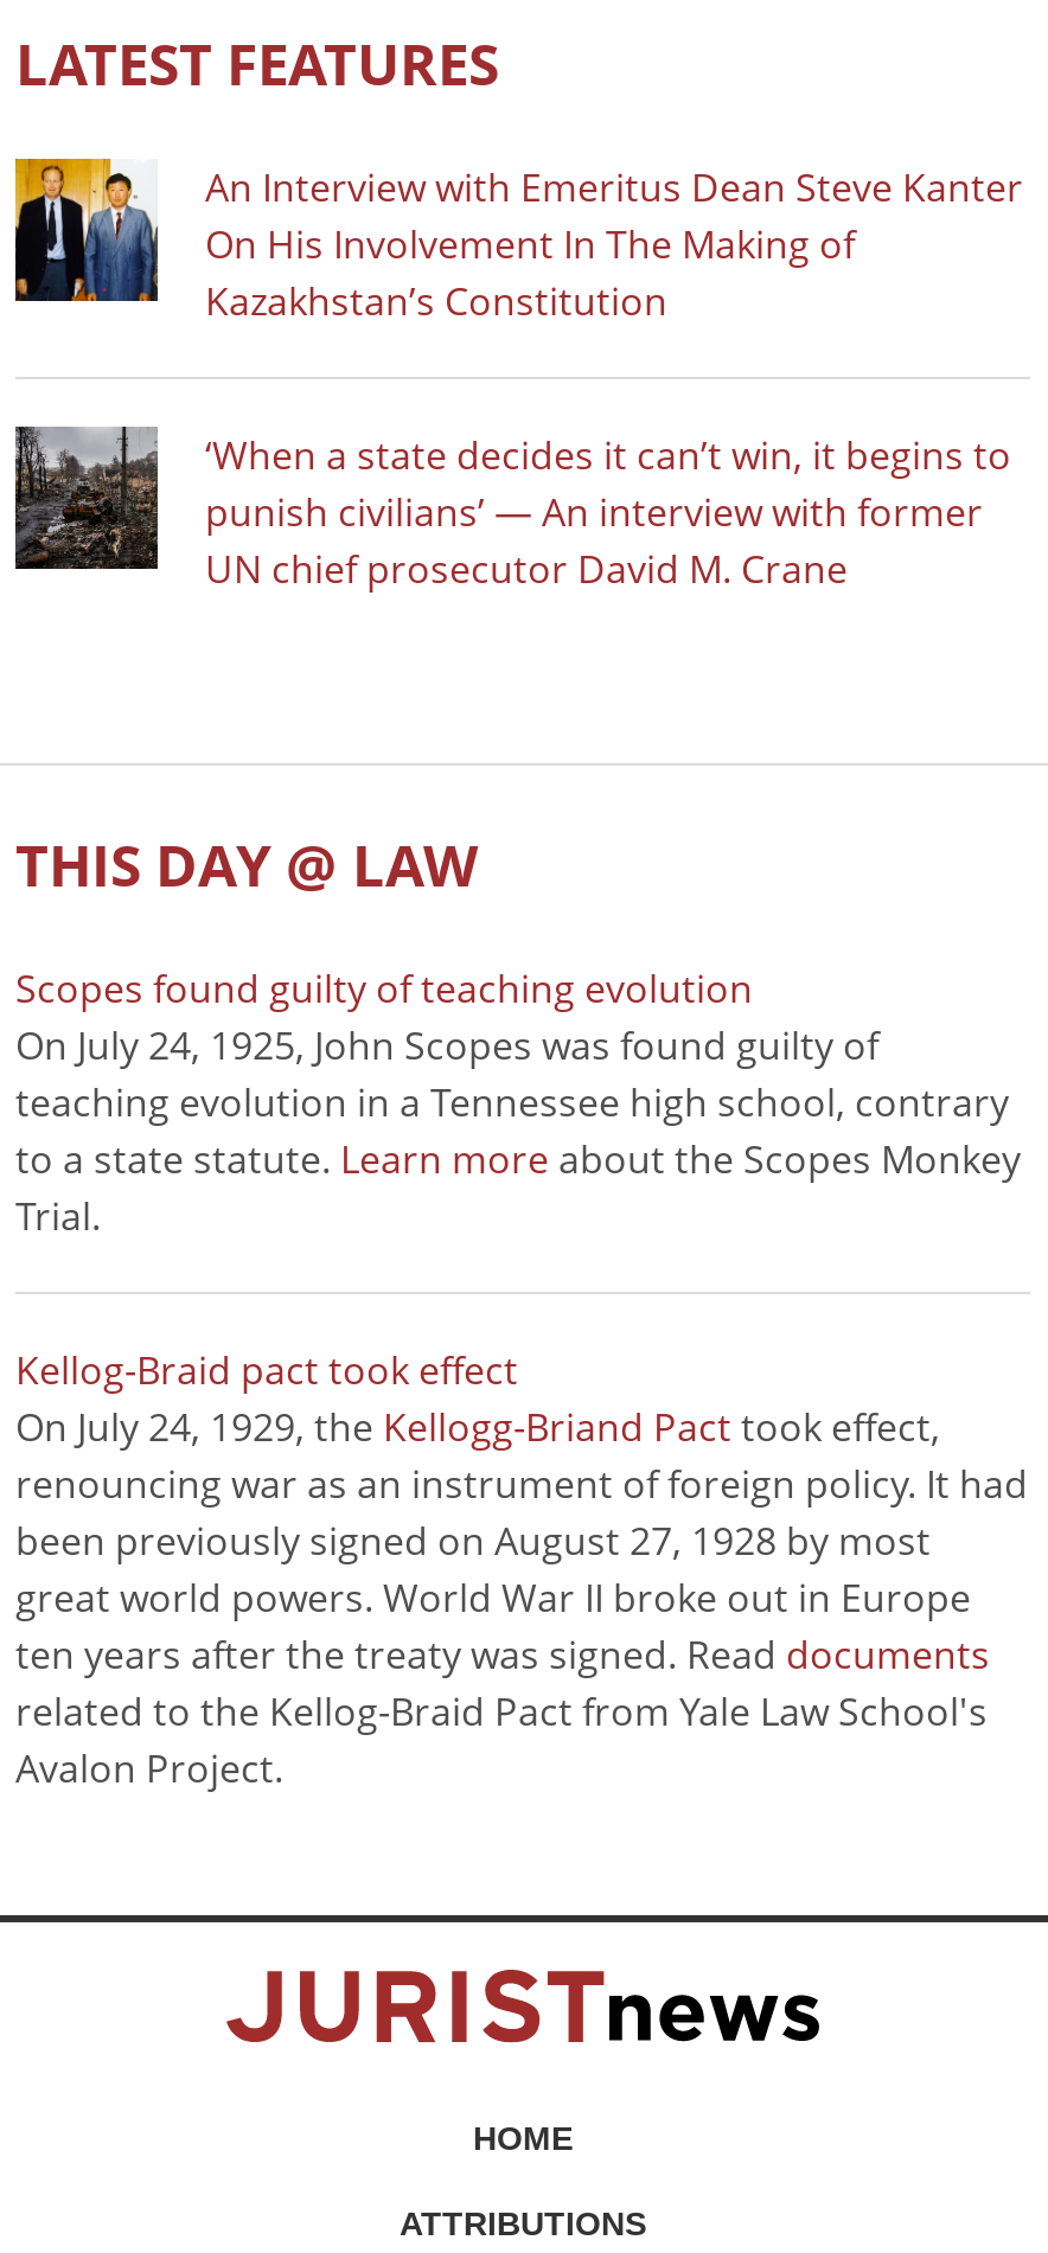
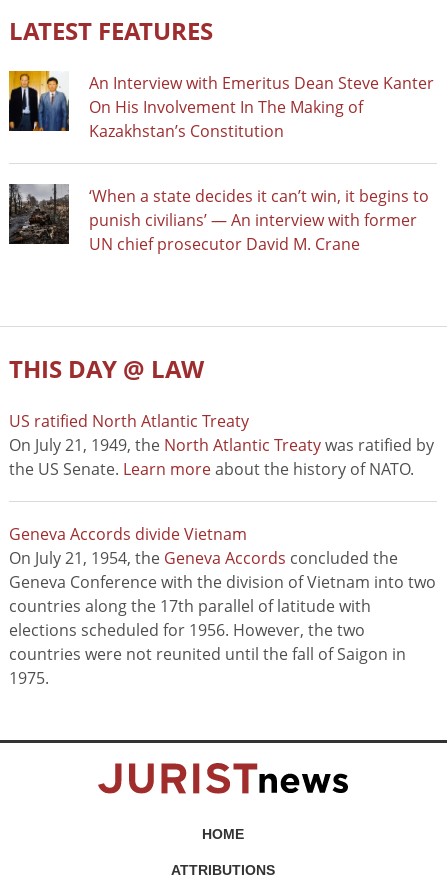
- Scopes found guilty of teaching evolution
- On July 24, 1925, John Scopes was found guilty of
- teaching evolution in a Tennessee high school, contrary
- to a state statute. Learn more about the Scopes Monkey
- Trial.
+ US ratified North Atlantic Treaty
+ On July 21, 1949, the North Atlantic Treaty was ratified by
+ the US Senate. Learn more about the history of NATO.

- Kellog-Braid pact took effect
- On July 24, 1929, the Kellogg-Briand Pact took effect,
- renouncing war as an instrument of foreign policy. It had
- been previously signed on August 27, 1928 by most
- great world powers. World War II broke out in Europe
- ten years after the treaty was signed. Read documents
- related to the Kellog-Braid Pact from Yale Law School's
- Avalon Project.
+ Geneva Accords divide Vietnam
+ On July 21, 1954, the Geneva Accords concluded the
+ Geneva Conference with the division of Vietnam into two
+ countries along the 17th parallel of latitude with
+ elections scheduled for 1956. However, the two
+ countries were not reunited until the fall of Saigon in
+ 1975.
